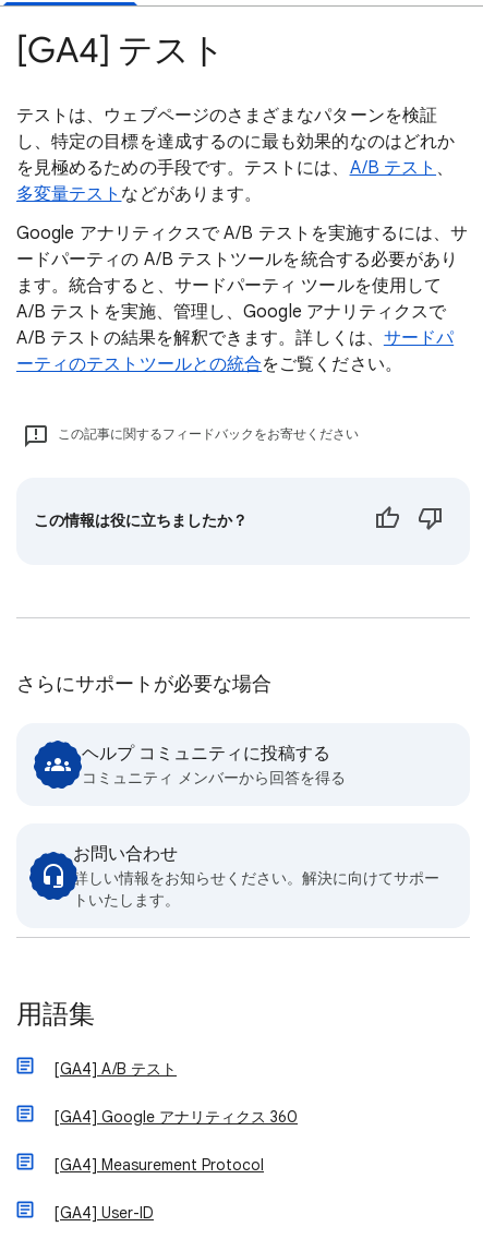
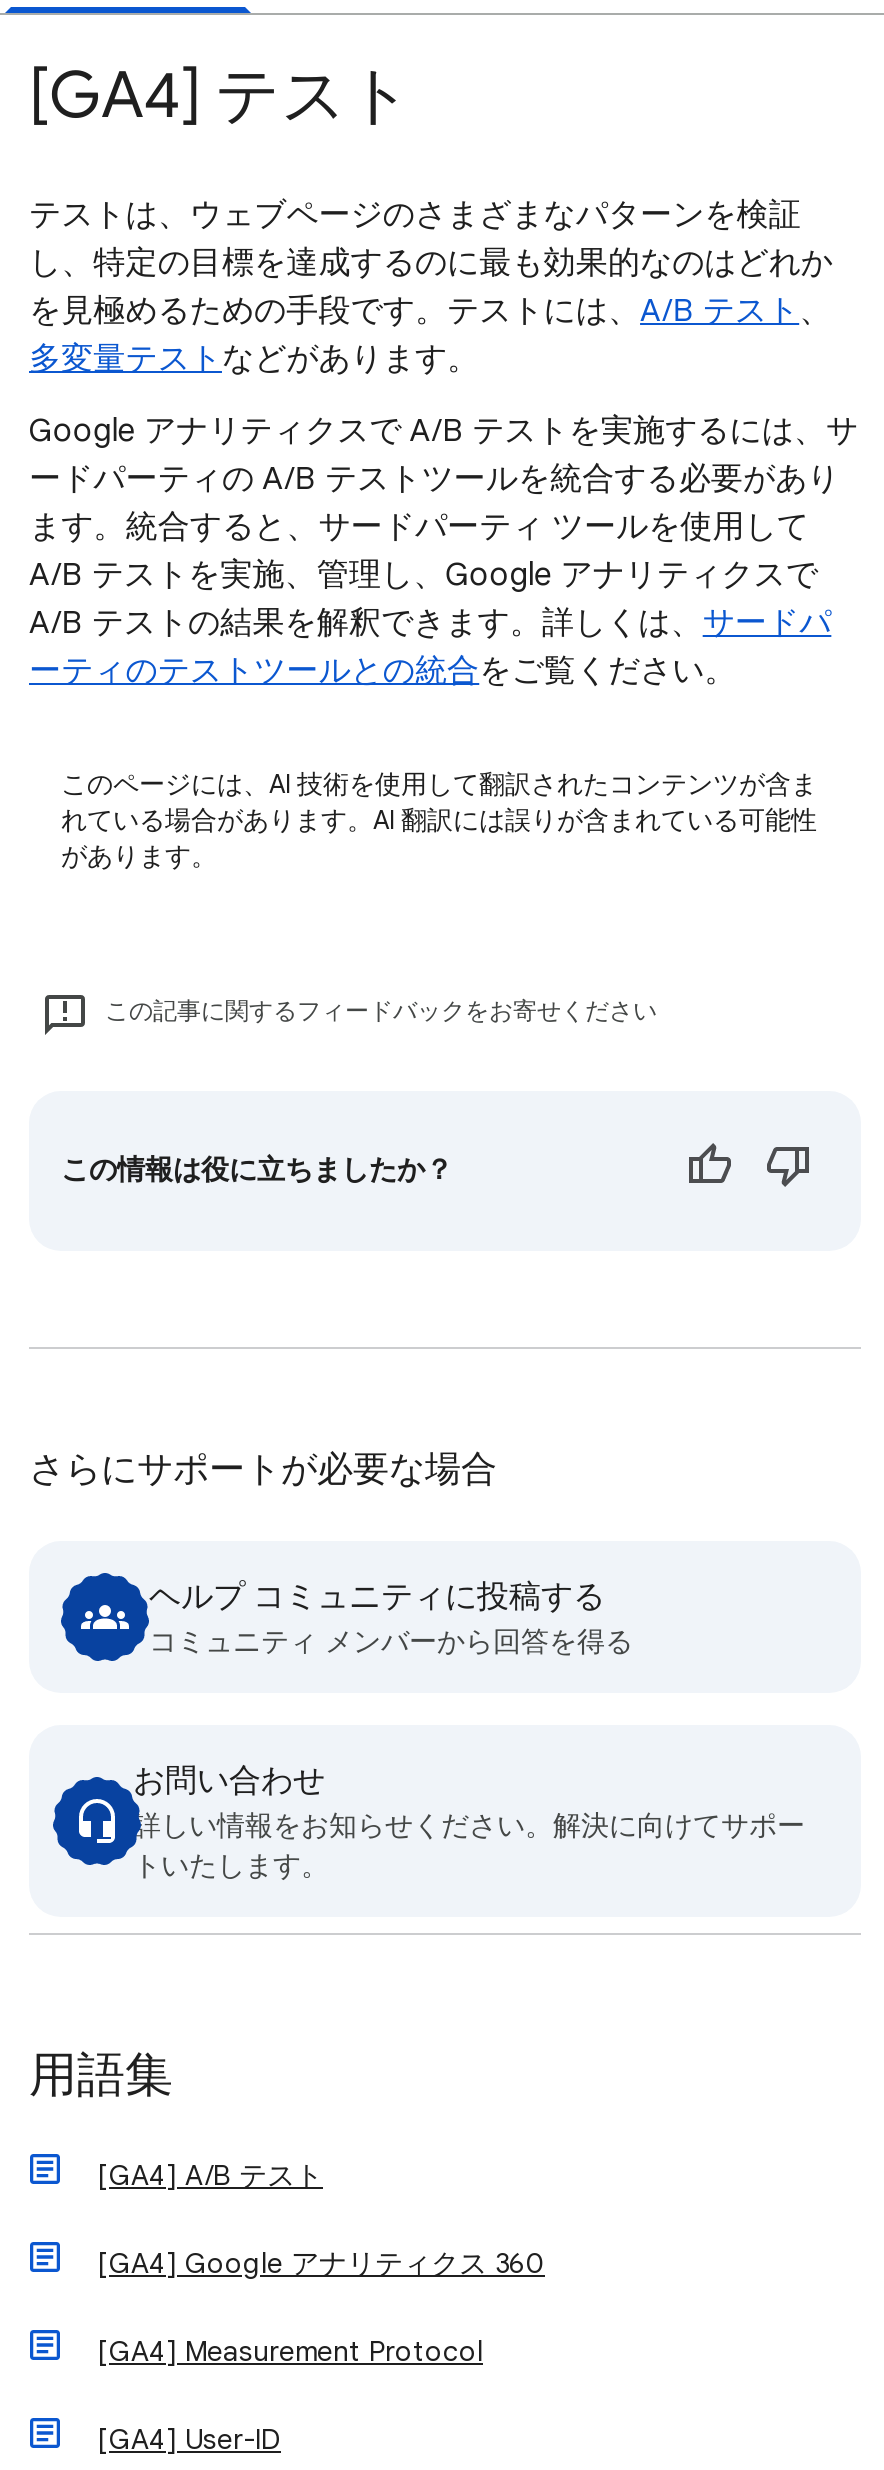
+ このページには、AI 技術を使用して翻訳されたコンテンツが含ま
+ れている場合があります。AI 翻訳には誤りが含まれている可能性
+ があります。
